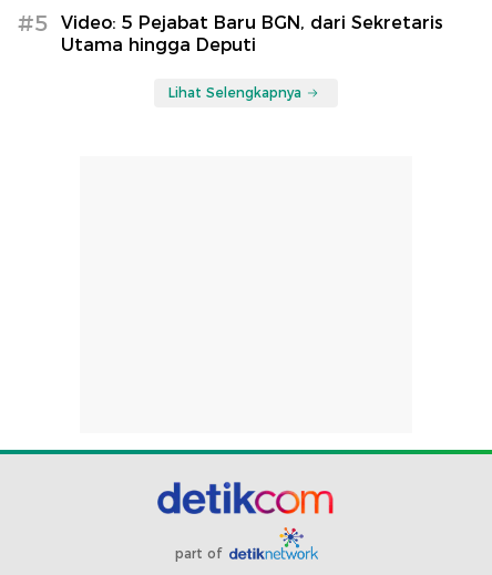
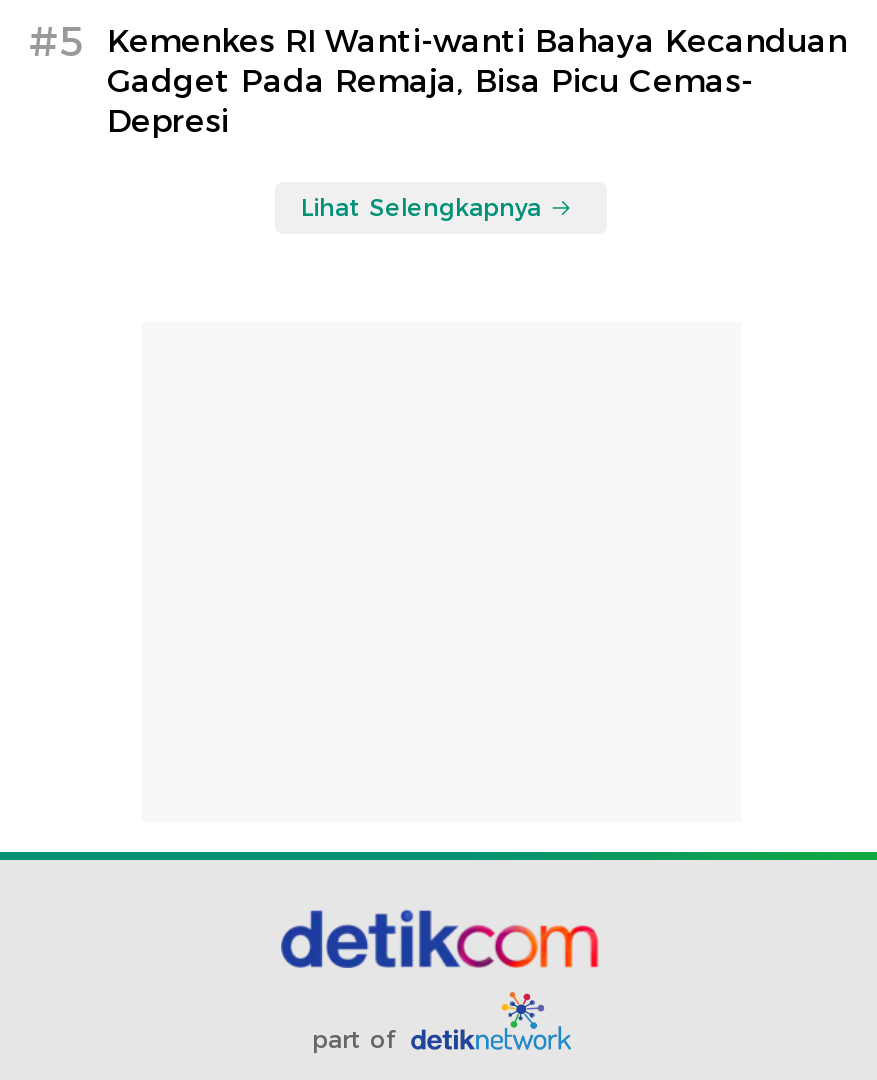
- Video: 5 Pejabat Baru BGN, dari Sekretaris
- Utama hingga Deputi
+ Kemenkes RI Wanti-wanti Bahaya Kecanduan
+ Gadget Pada Remaja, Bisa Picu Cemas-
+ Depresi
